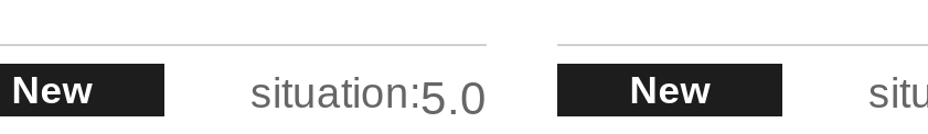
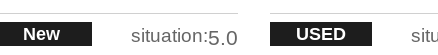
- New
+ USED
